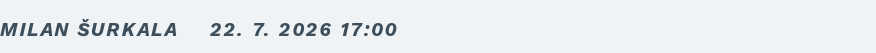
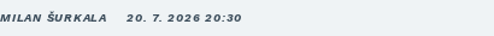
- MILAN ŠURKALA 22. 7. 2026 17:00
+ MILAN ŠURKALA 20. 7. 2026 20:30
